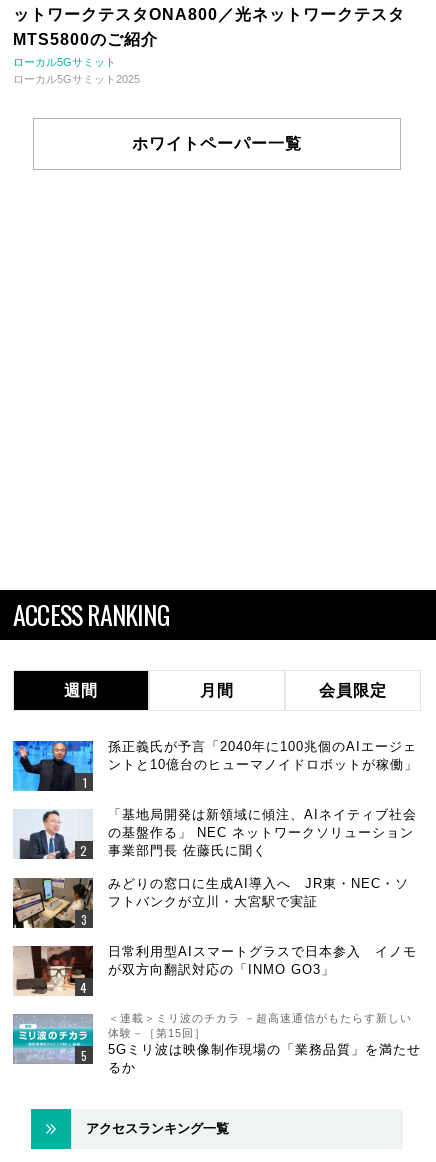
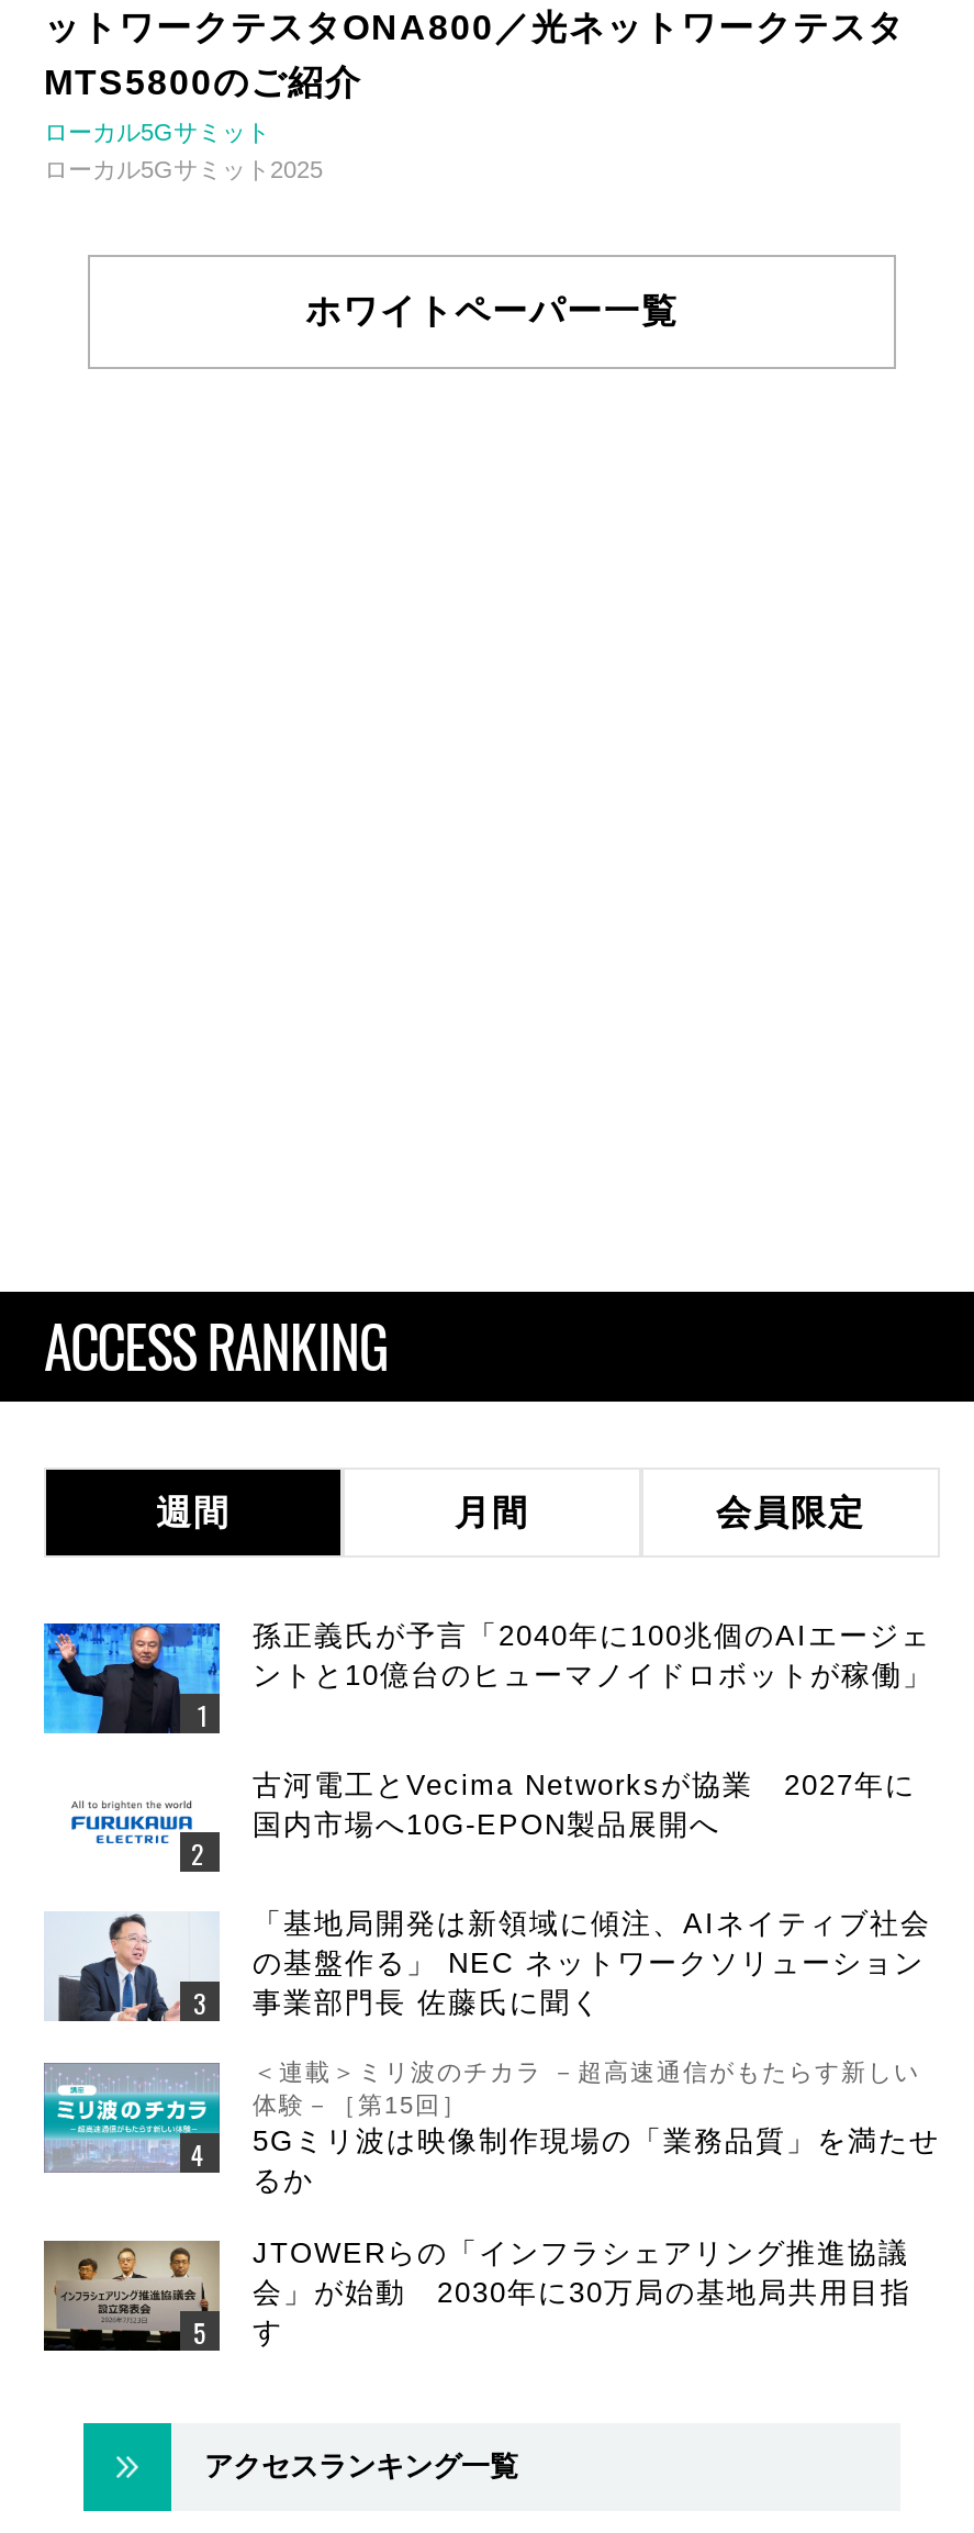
+ 古河電工とVecima Networksが協業 2027年に
+ 国内市場へ10G-EPON製品展開へ

moved down: [image] | 「基地局開発は新領域に傾注、AIネイティブ社会 | の基盤作る」 NEC ネットワークソリューション | 事業部門長 佐藤氏に聞く

- [image]
+ [image]

- みどりの窓口に生成AI導入へ JR東・NEC・ソ
- フトバンクが立川・大宮駅で実証
- 日常利用型AIスマートグラスで日本参入 イノモ
- が双方向翻訳対応の「INMO GO3」

- [image]
+ [image]

moved up: [image] | ＜連載＞ミリ波のチカラ －超高速通信がもたらす新しい | 体験－［第15回］ | 5Gミリ波は映像制作現場の「業務品質」を満たせ | るか

+ JTOWERらの「インフラシェアリング推進協議
+ 会」が始動 2030年に30万局の基地局共用目指
+ す
